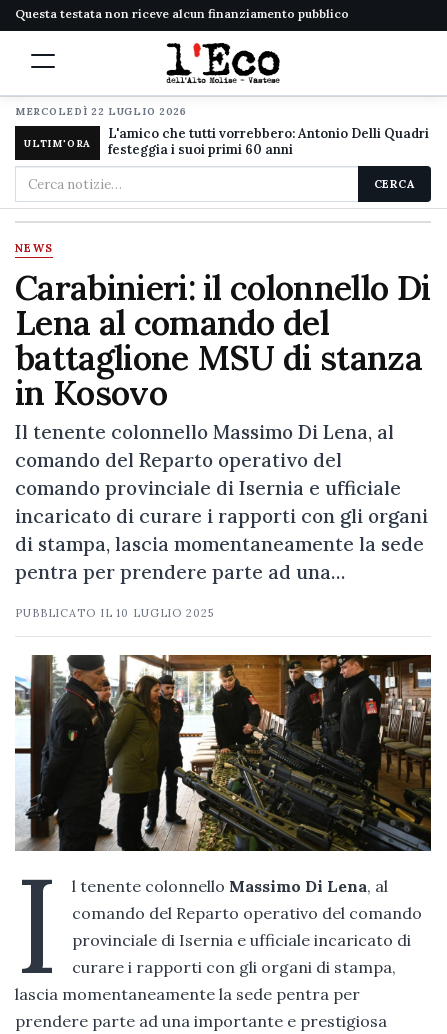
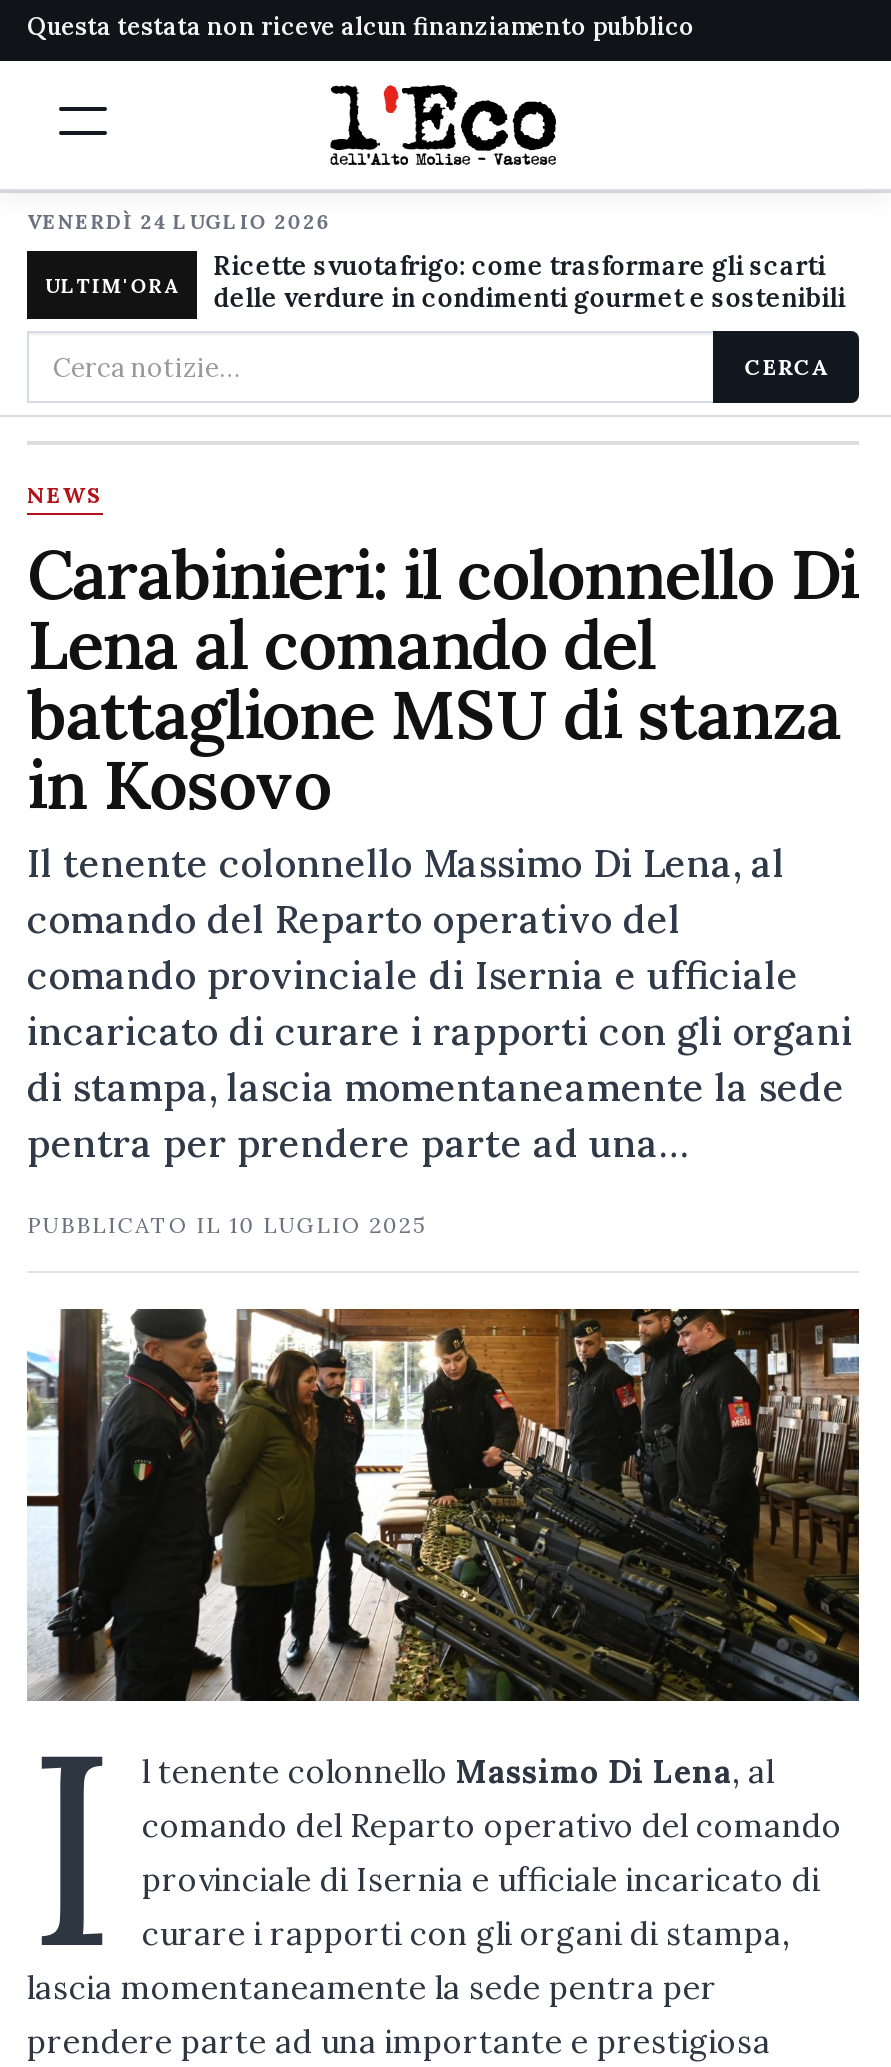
- MERCOLEDÌ 22 LUGLIO 2026
+ VENERDÌ 24 LUGLIO 2026

- L'amico che tutti vorrebbero: Antonio Delli Quadri
- festeggia i suoi primi 60 anni
+ Ricette svuotafrigo: come trasformare gli scarti
+ delle verdure in condimenti gourmet e sostenibili
